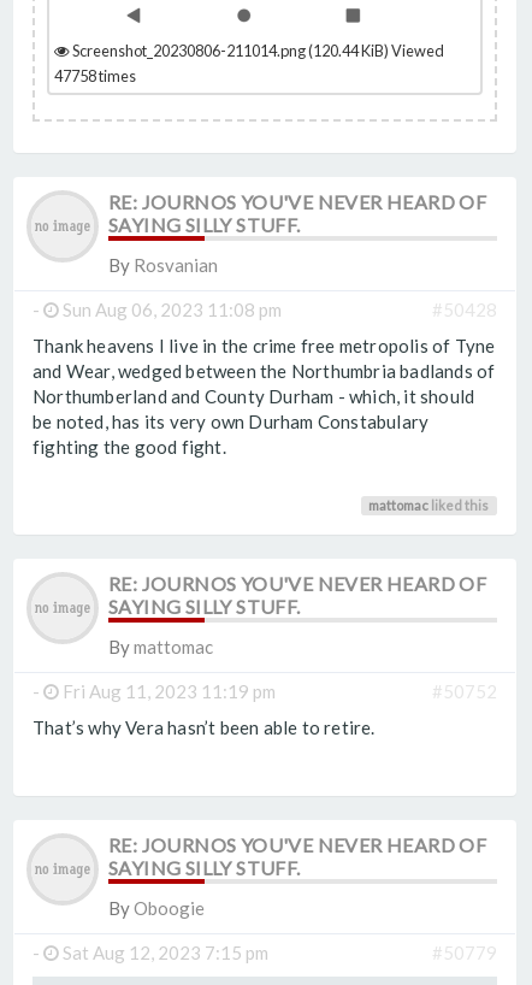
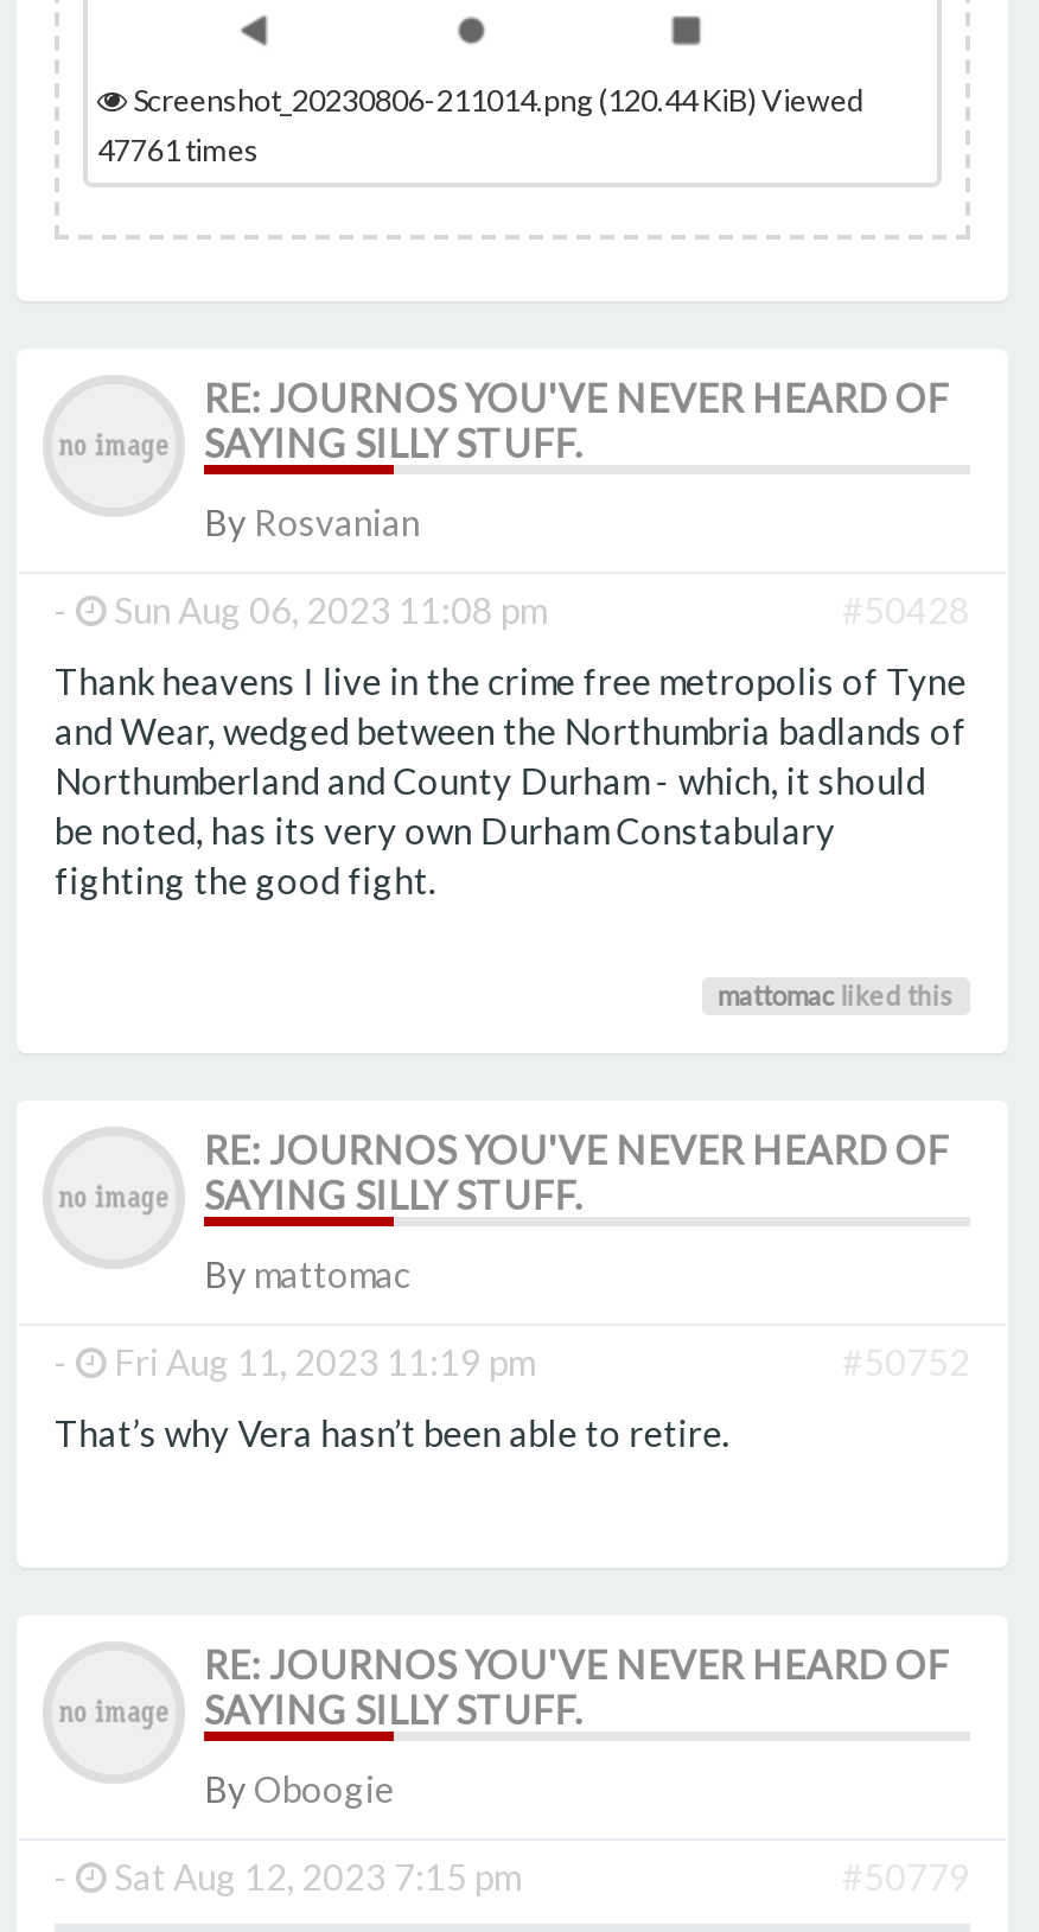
- 47758 times
+ 47761 times
